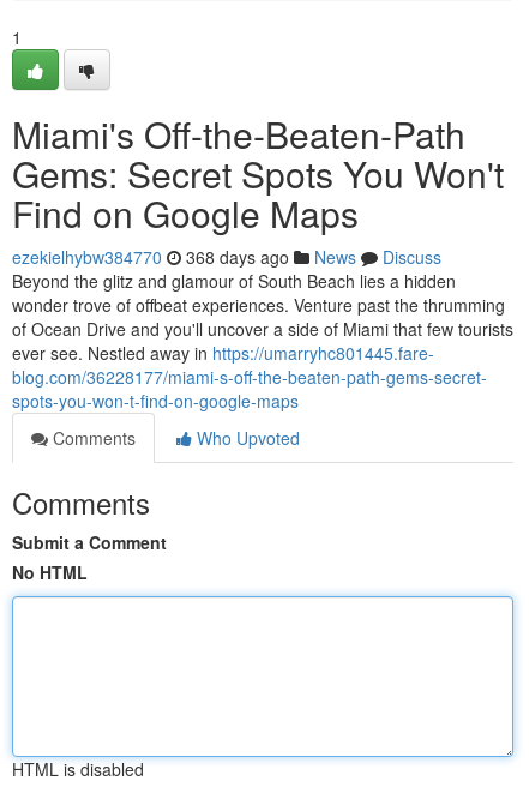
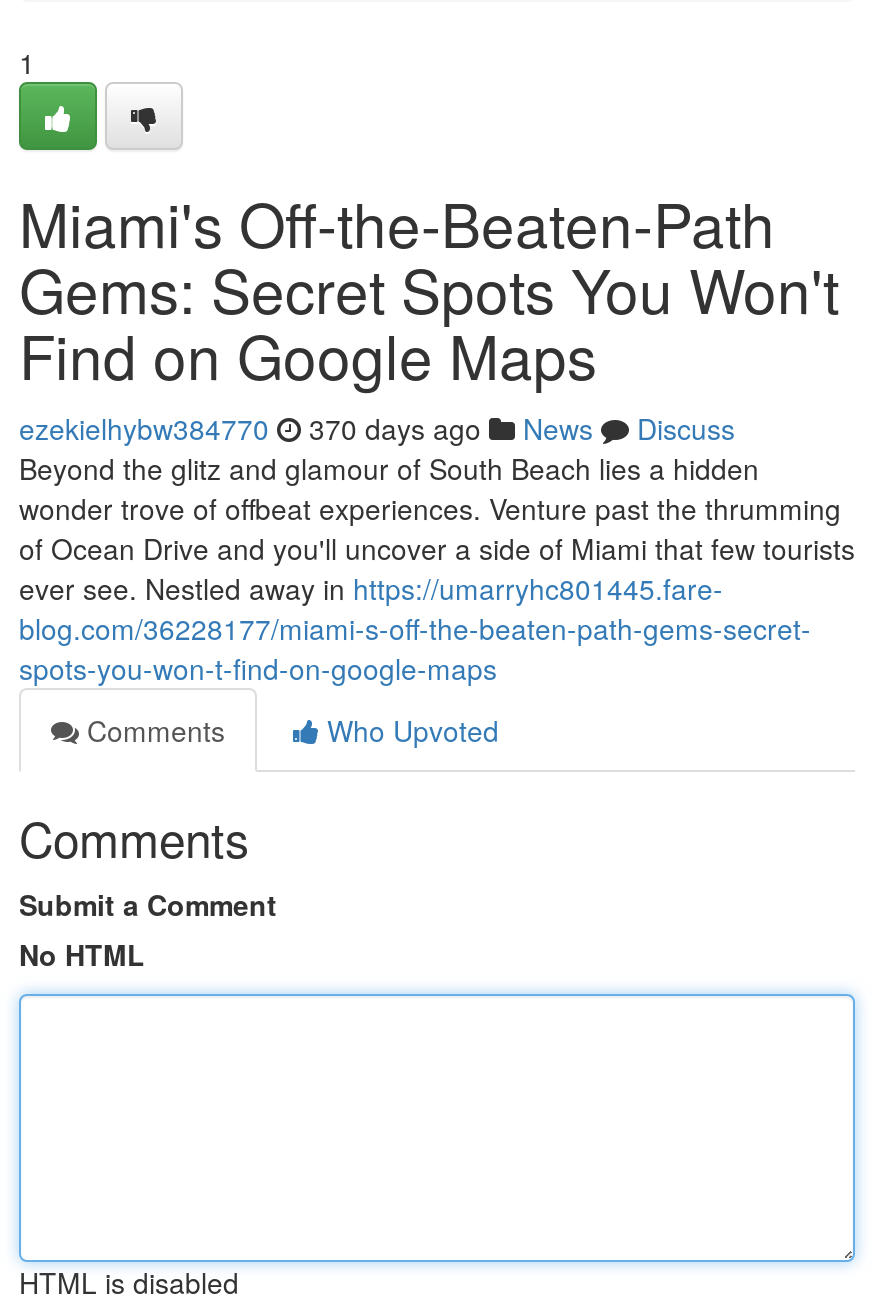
- ezekielhybw384770 368 days ago News Discuss
+ ezekielhybw384770 370 days ago News Discuss
